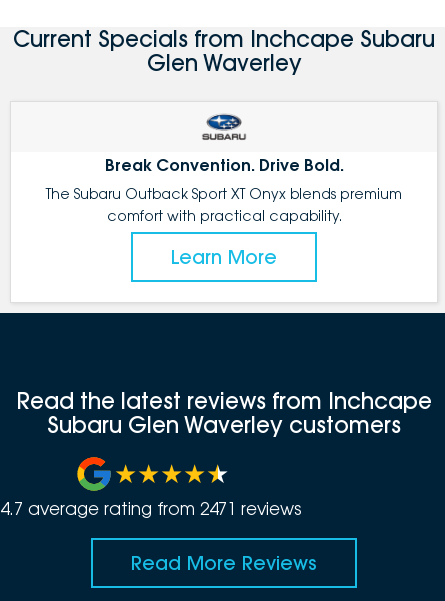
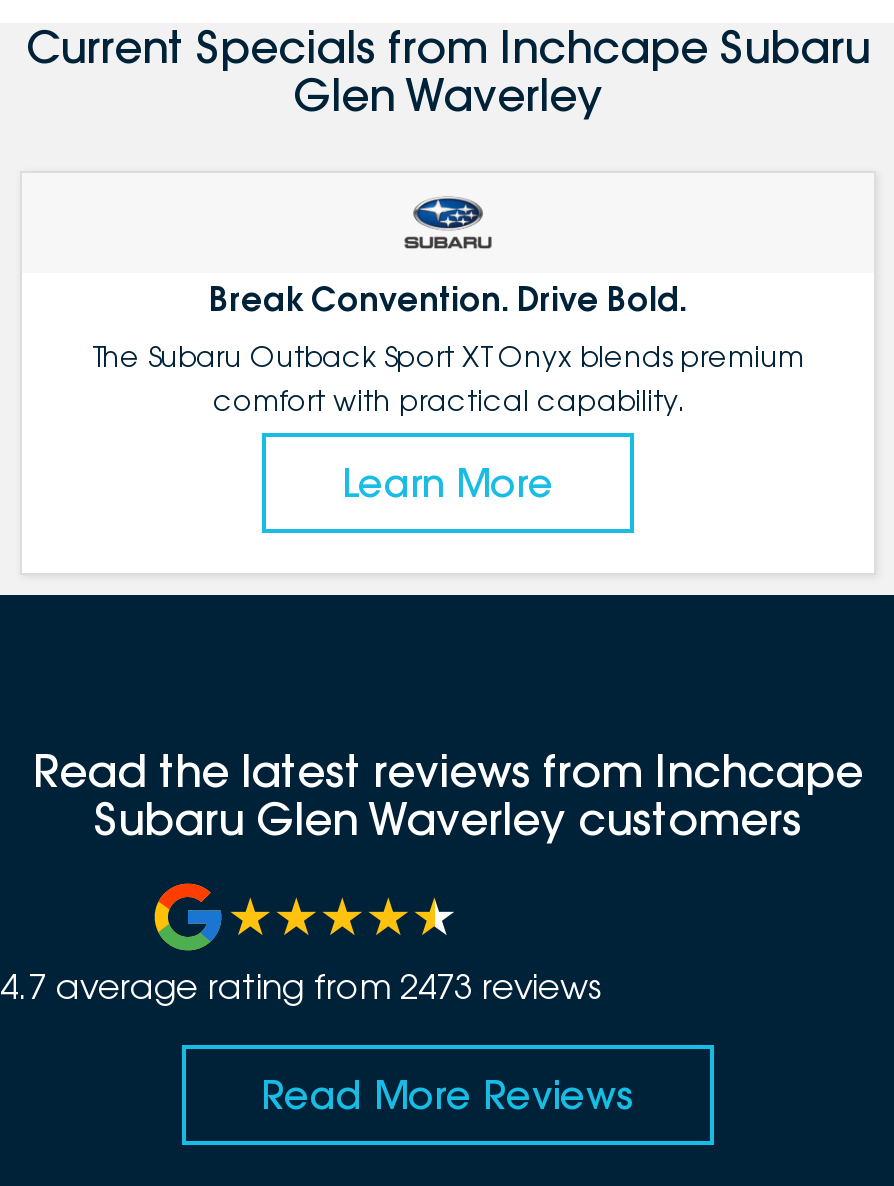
- 4.7 average rating from 2471 reviews
+ 4.7 average rating from 2473 reviews
